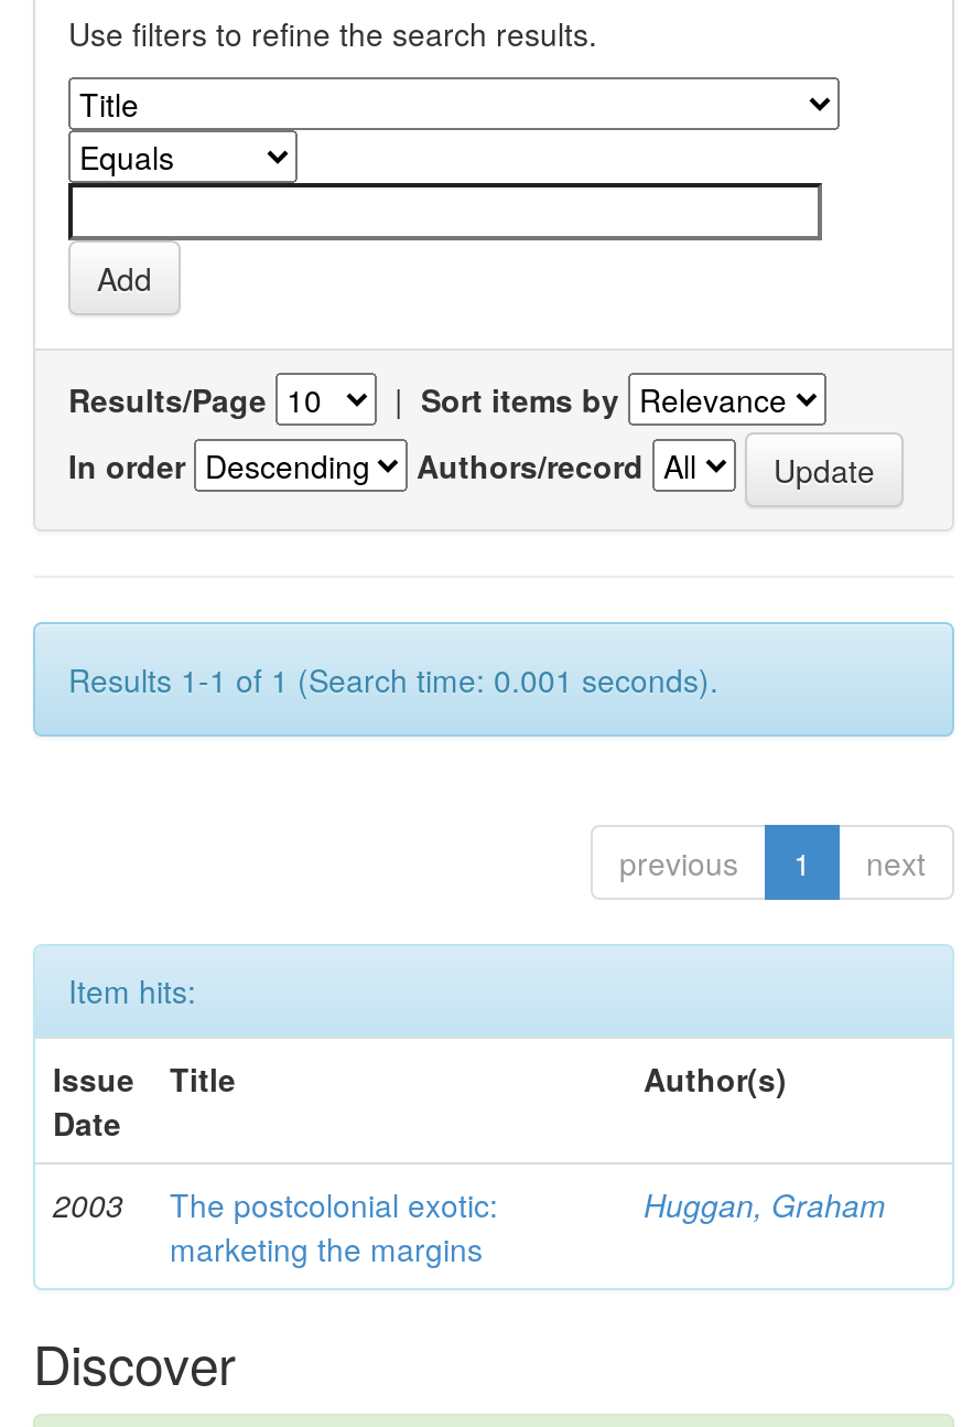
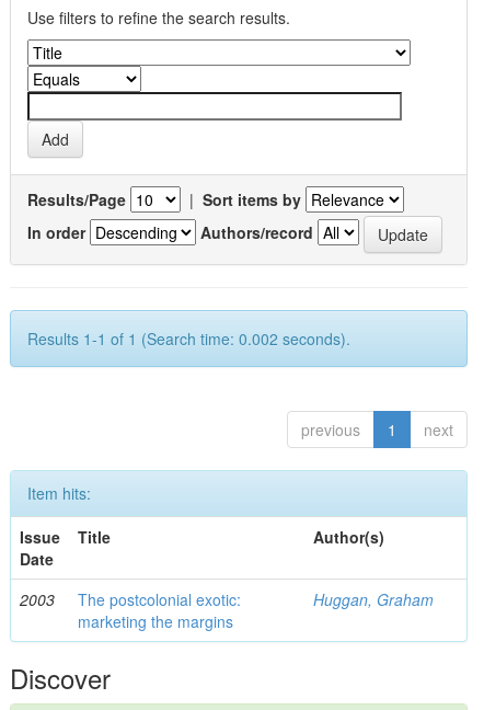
- Results 1-1 of 1 (Search time: 0.001 seconds).
+ Results 1-1 of 1 (Search time: 0.002 seconds).
